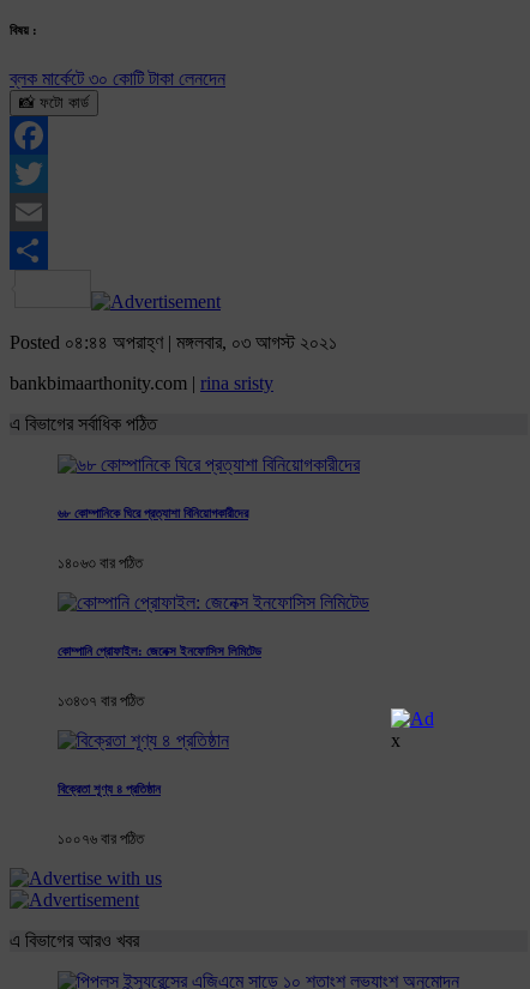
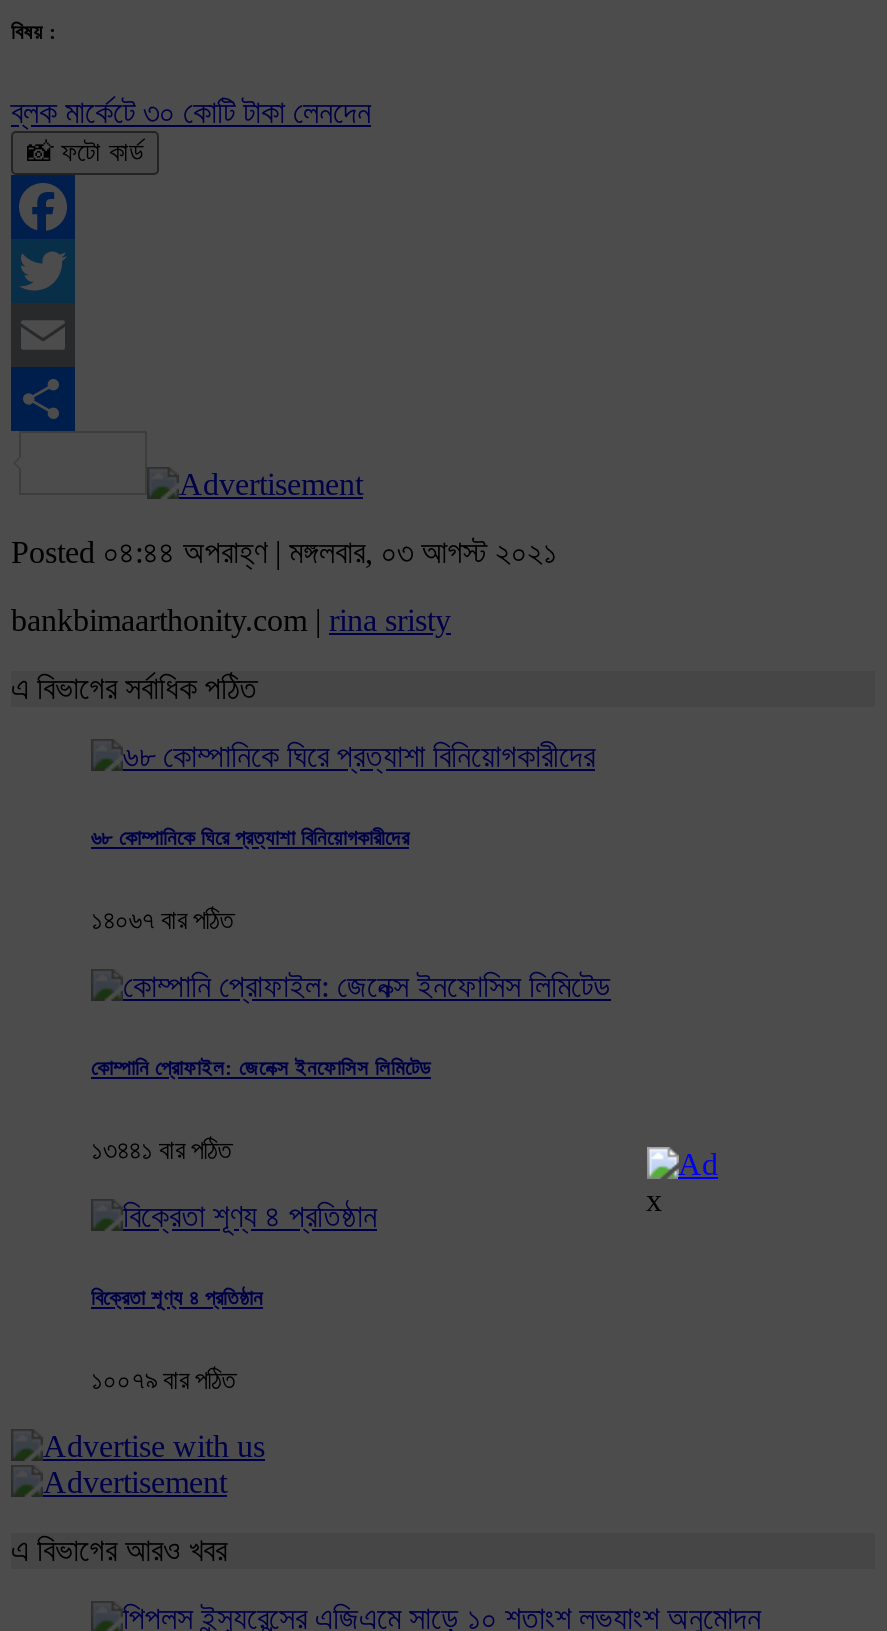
- ১৪০৬৩ বার পঠিত
+ ১৪০৬৭ বার পঠিত

- ১৩৪৩৭ বার পঠিত
+ ১৩৪৪১ বার পঠিত

- ১০০৭৬ বার পঠিত
+ ১০০৭৯ বার পঠিত
